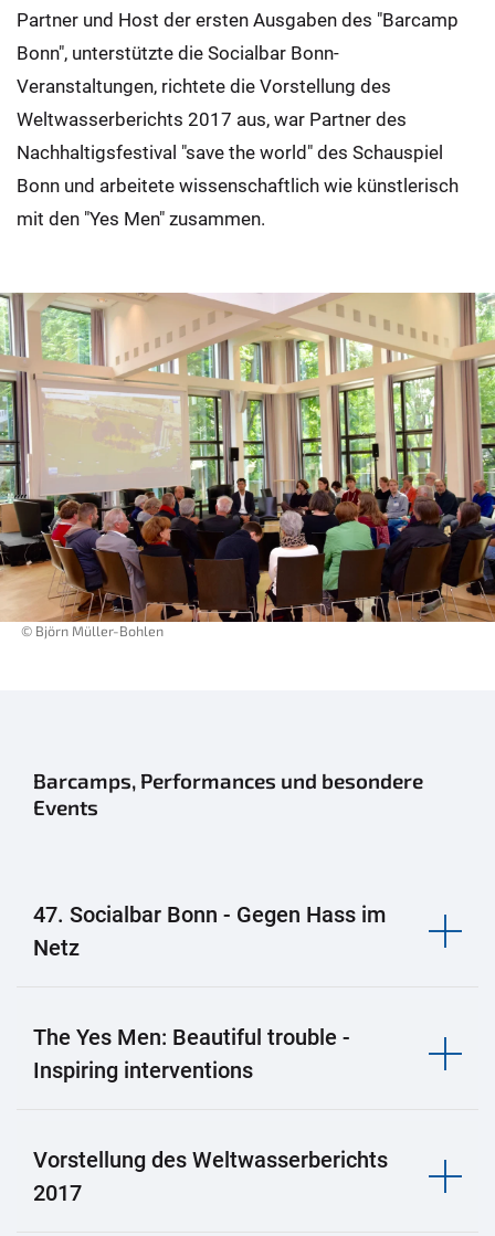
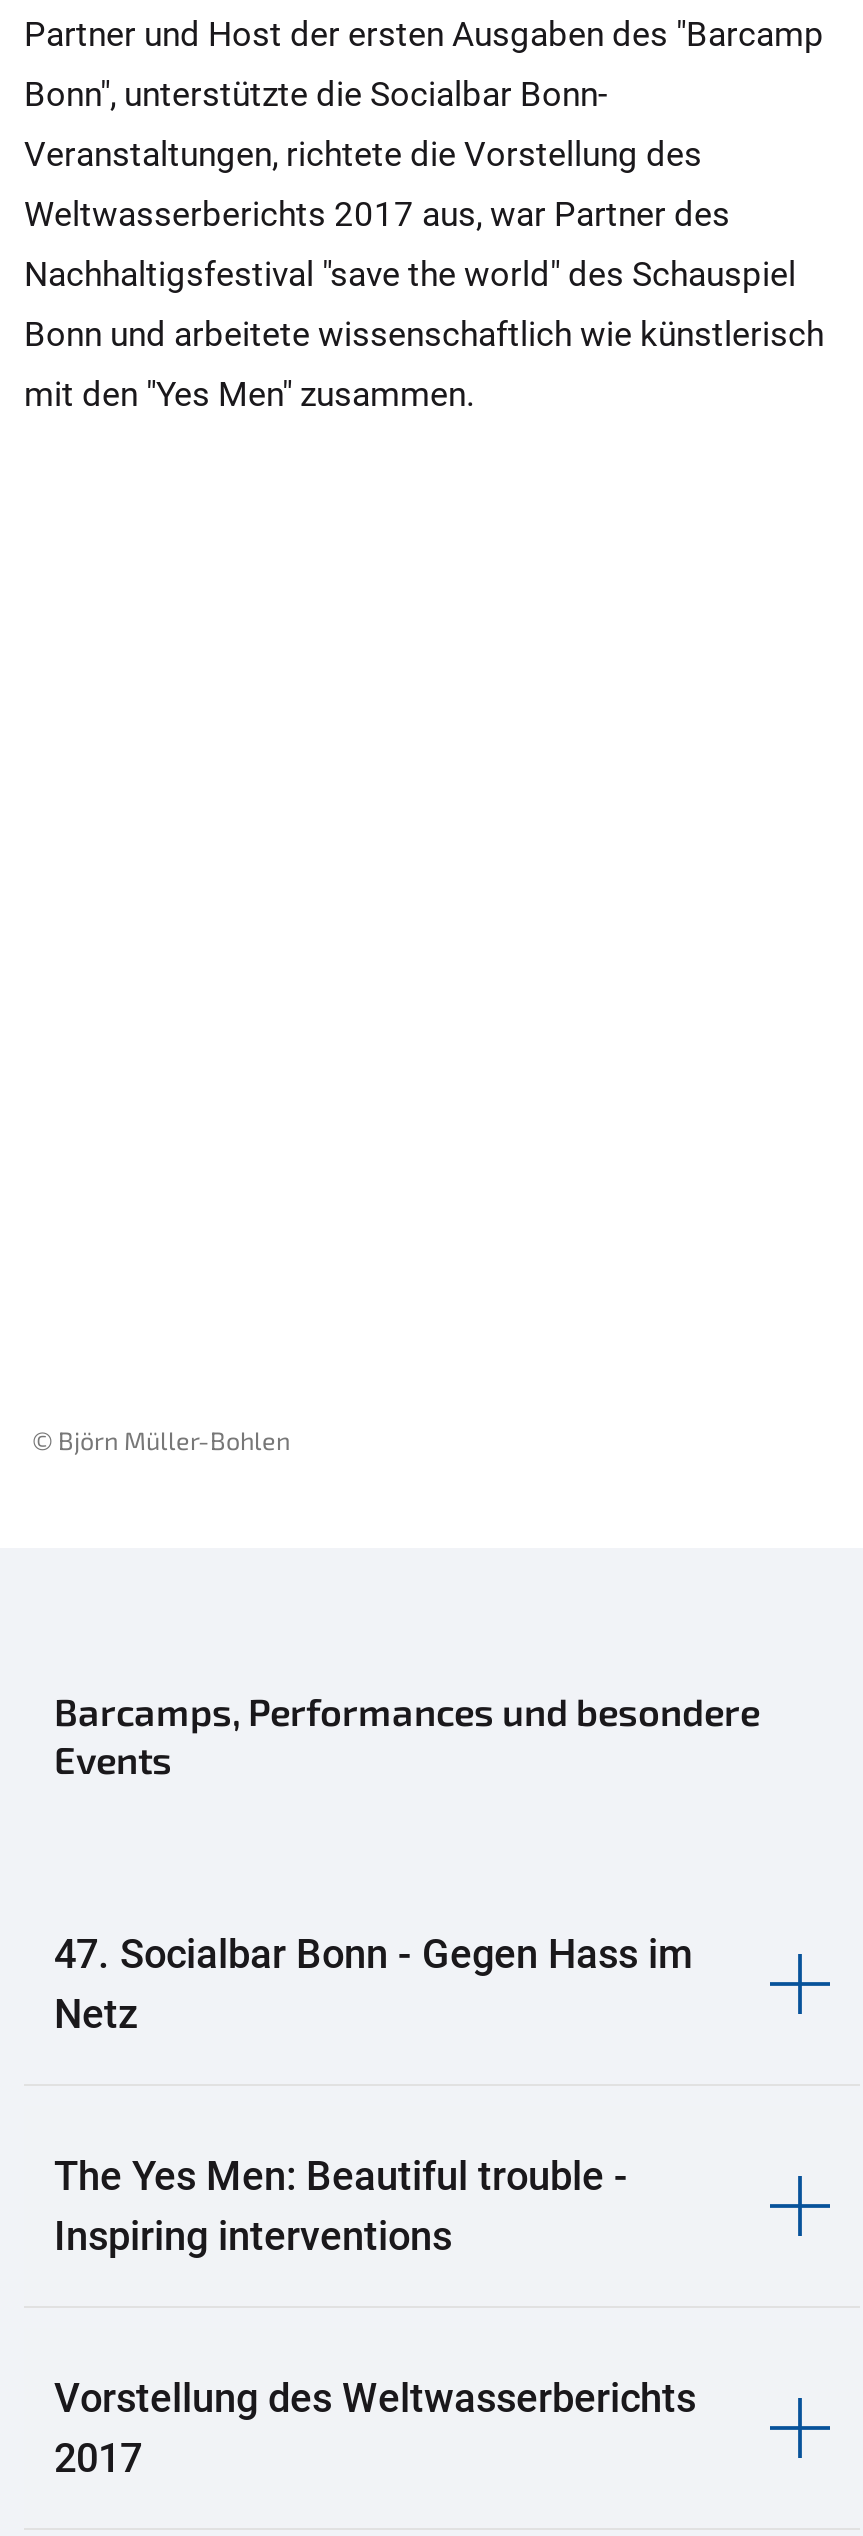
- [image]
